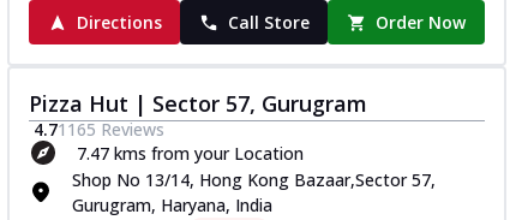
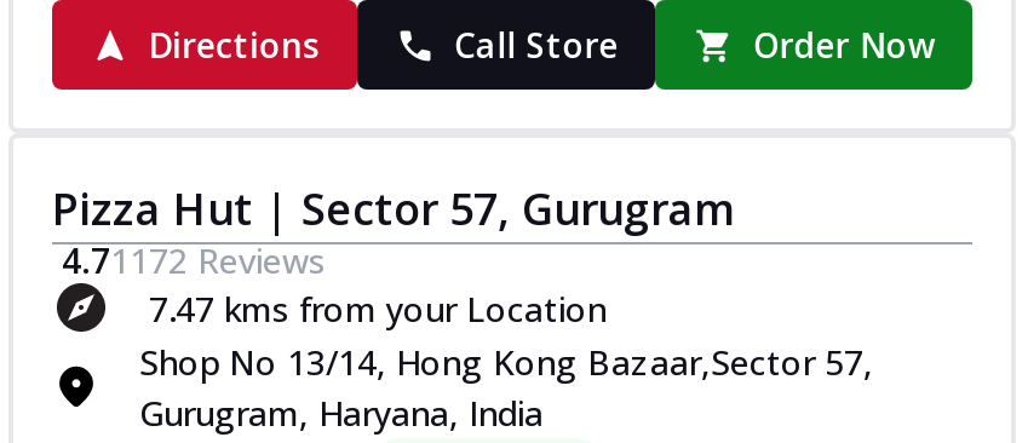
- 4.71165Reviews
+ 4.71172Reviews
